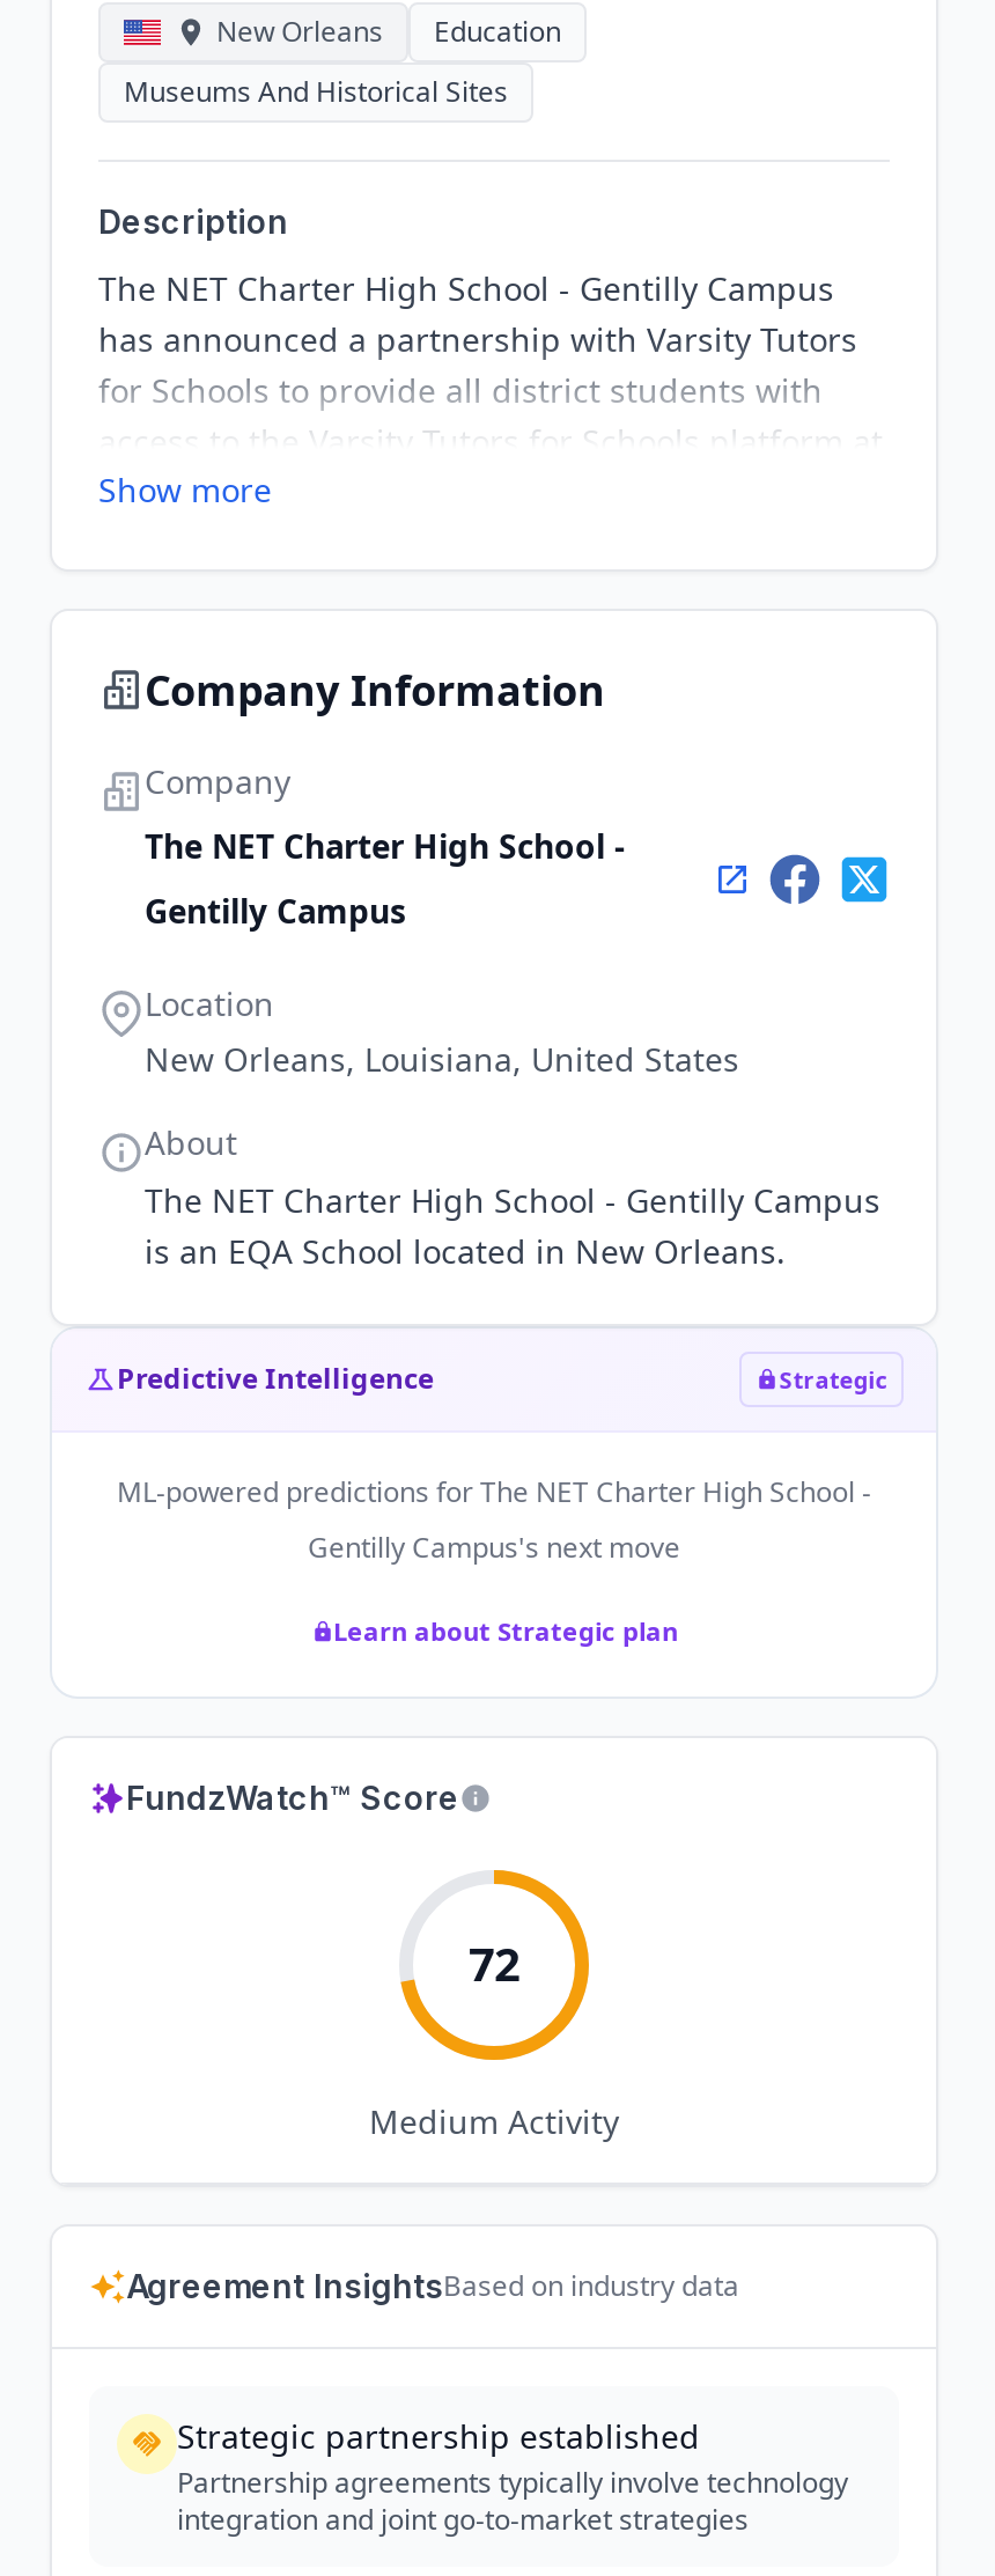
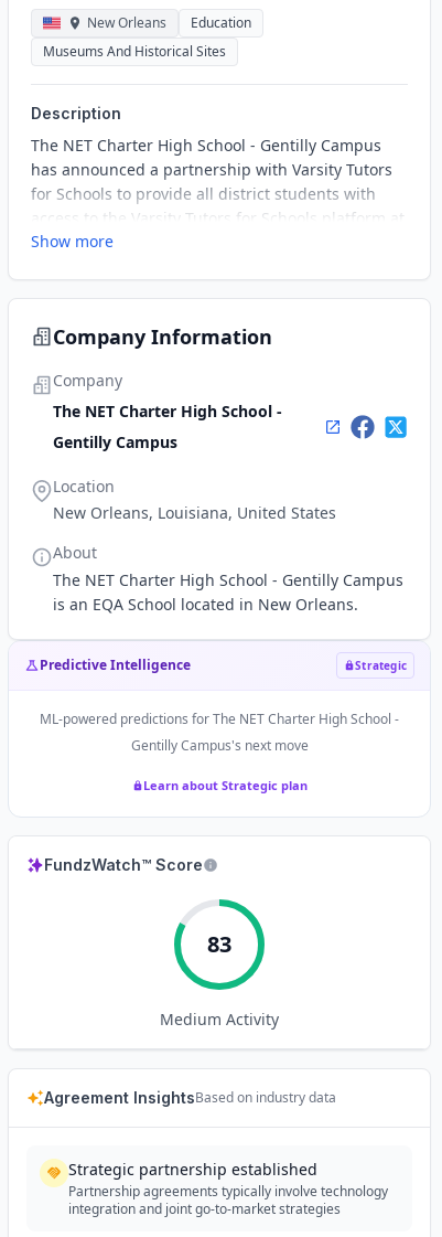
- 72
+ 83
